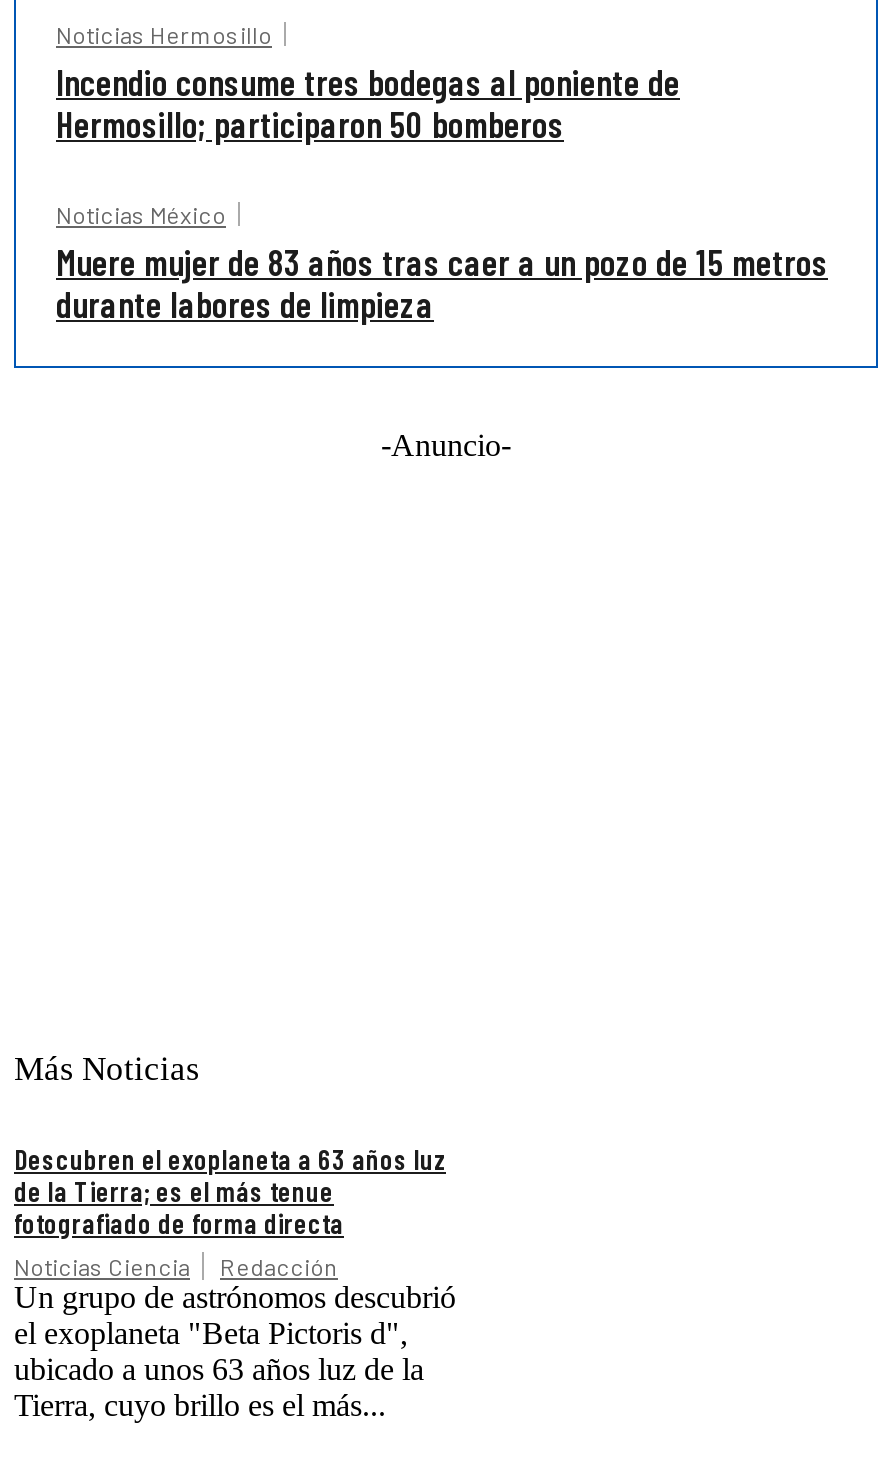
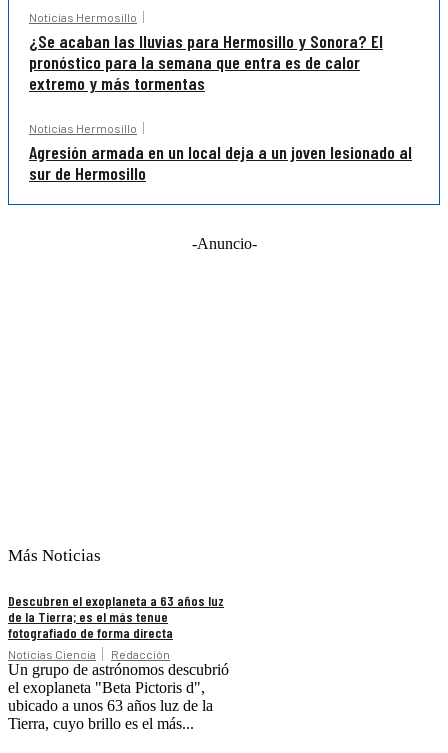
- Incendio consume tres bodegas al poniente de
- Hermosillo; participaron 50 bomberos
+ ¿Se acaban las lluvias para Hermosillo y Sonora? El
+ pronóstico para la semana que entra es de calor
+ extremo y más tormentas

- Noticias México
- Muere mujer de 83 años tras caer a un pozo de 15 metros
- durante labores de limpieza
+ Noticias Hermosillo
+ Agresión armada en un local deja a un joven lesionado al
+ sur de Hermosillo
